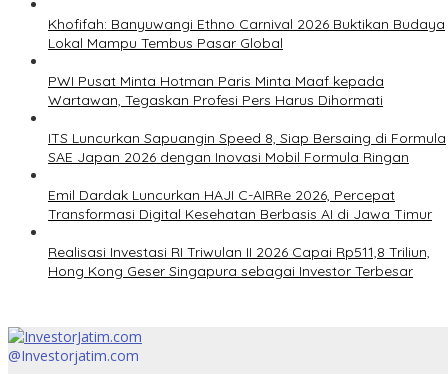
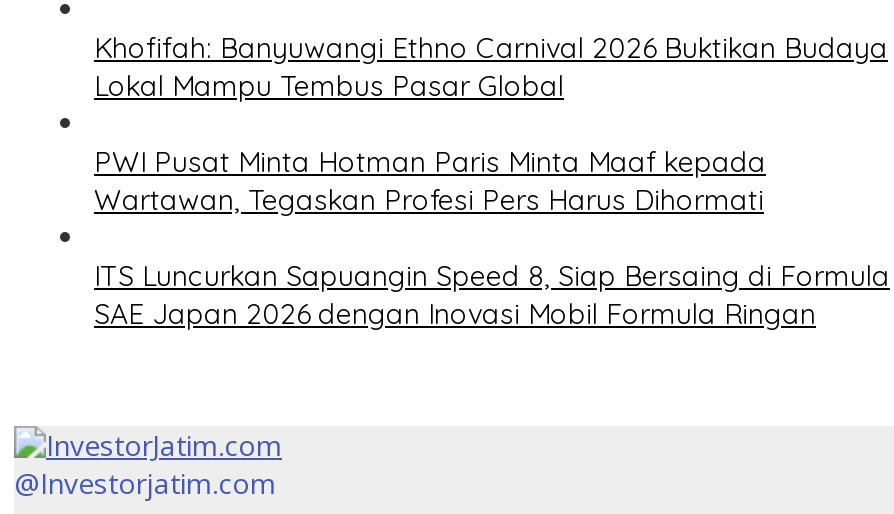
- Emil Dardak Luncurkan HAJI C-AIRRe 2026, Percepat
- Transformasi Digital Kesehatan Berbasis AI di Jawa Timur
- Realisasi Investasi RI Triwulan II 2026 Capai Rp511,8 Triliun,
- Hong Kong Geser Singapura sebagai Investor Terbesar
